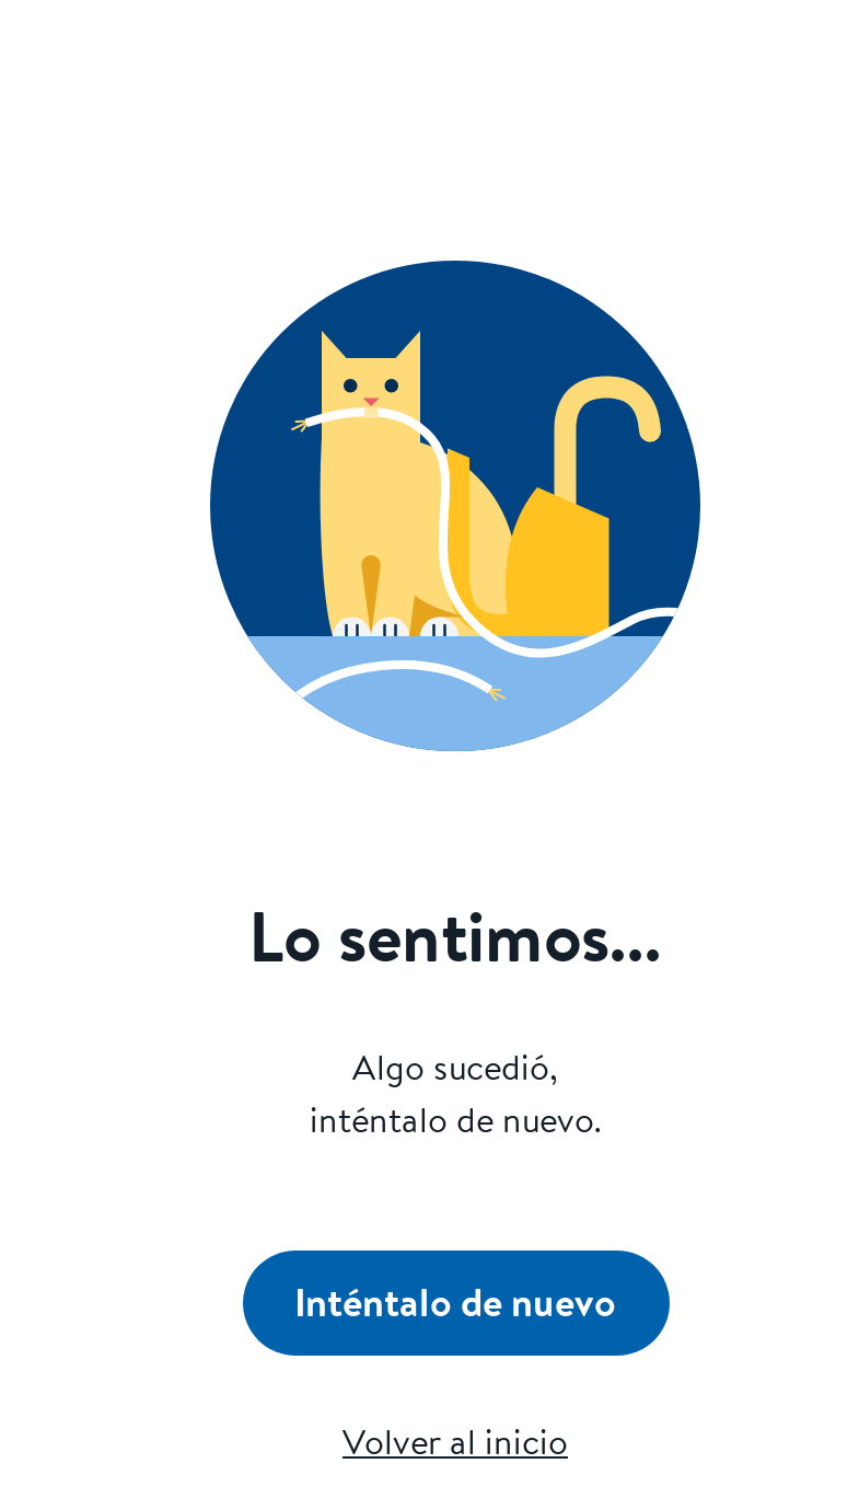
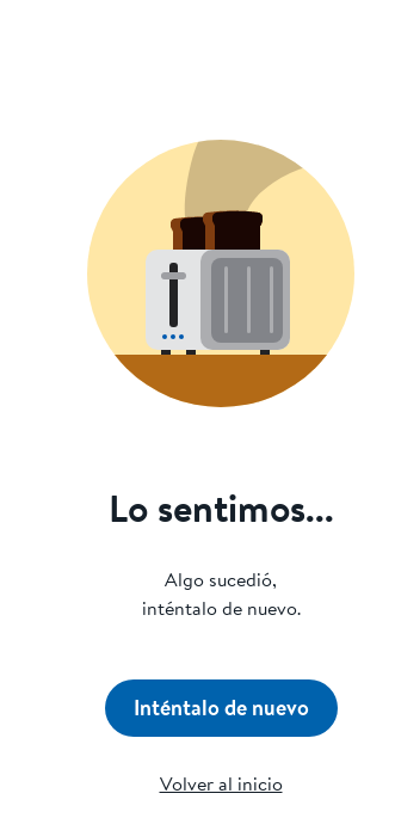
- [image]
+ [image]
